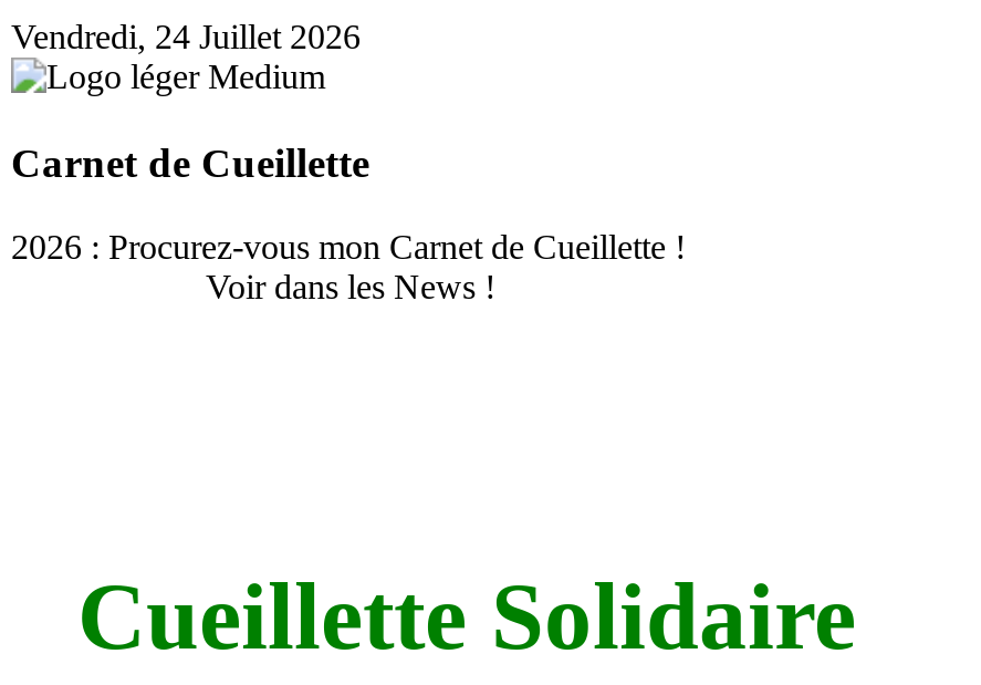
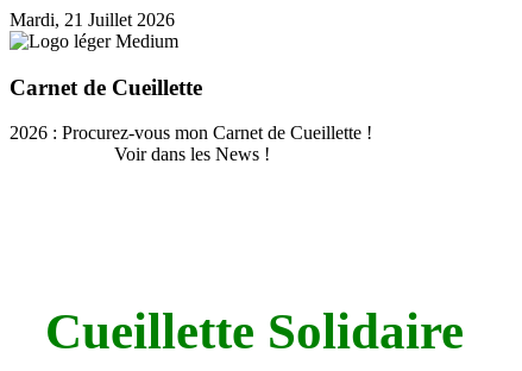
- Vendredi, 24 Juillet 2026
+ Mardi, 21 Juillet 2026
